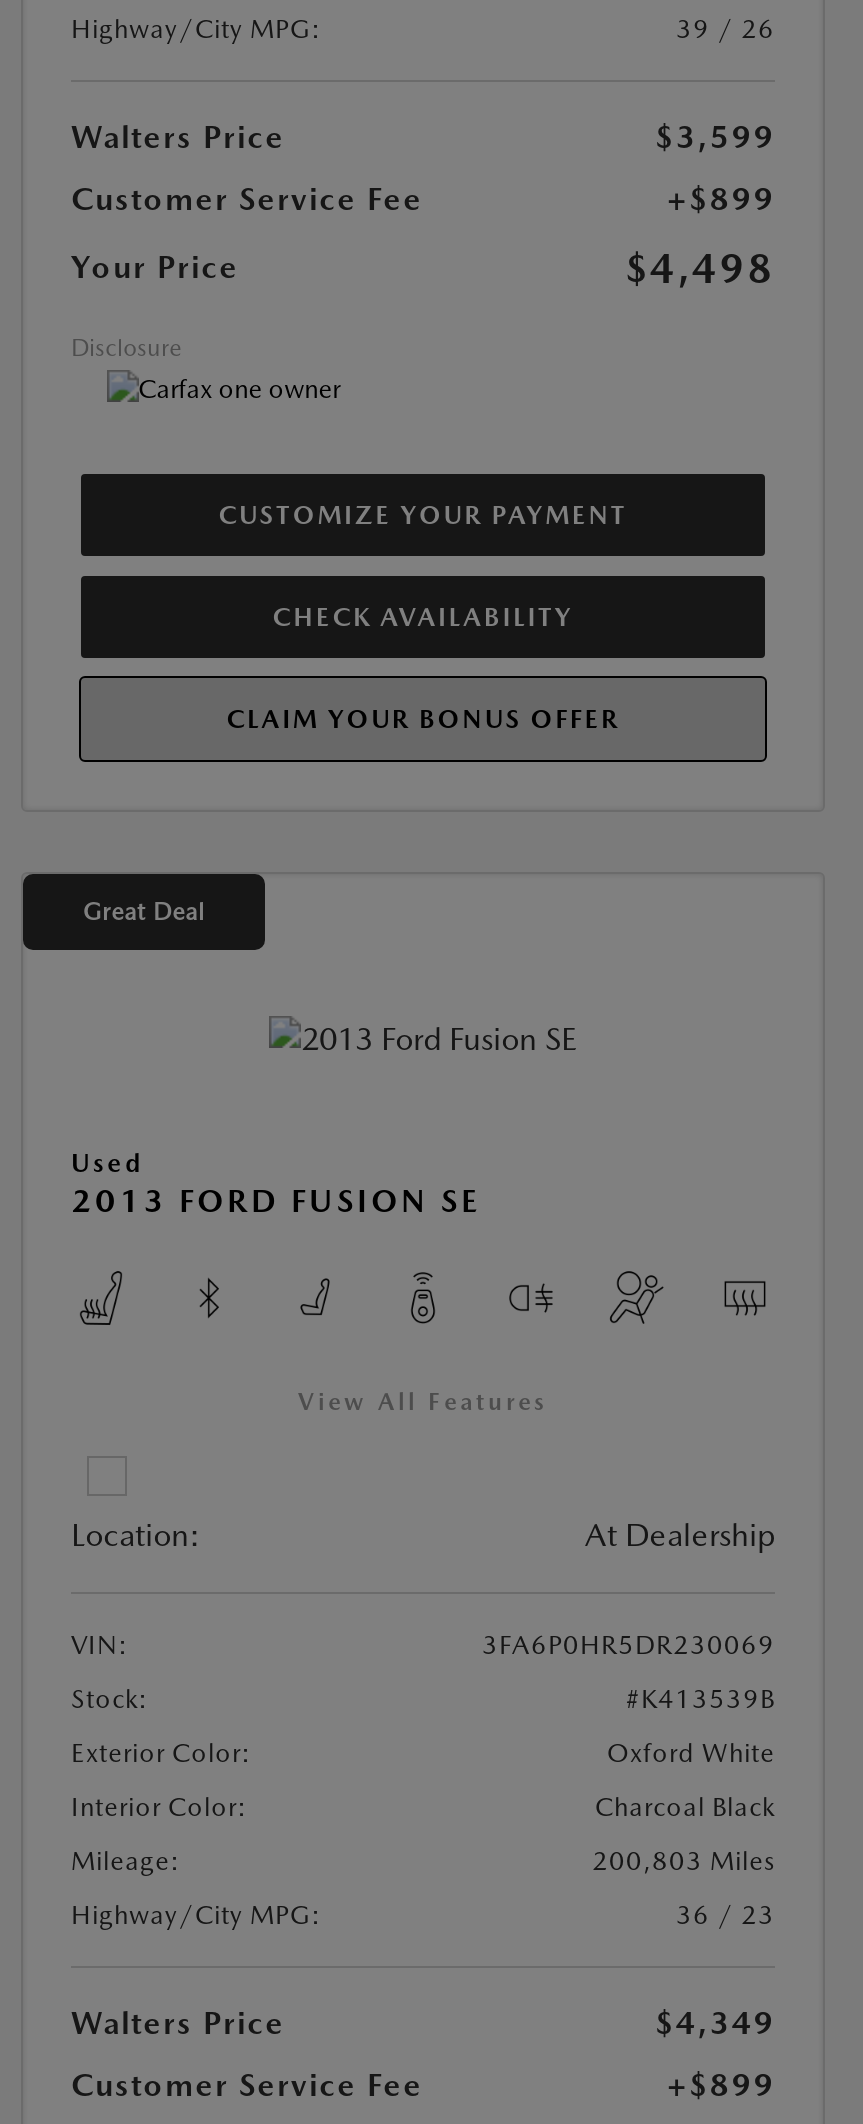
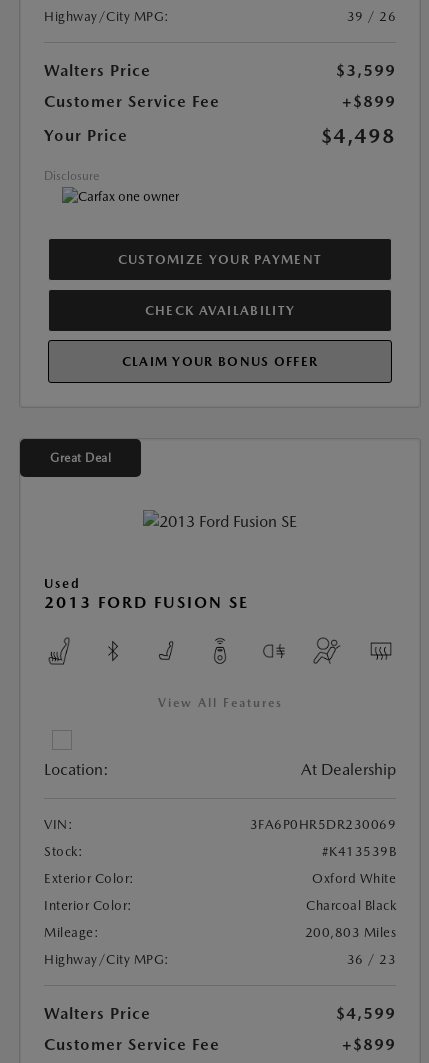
- $4,349
+ $4,599
